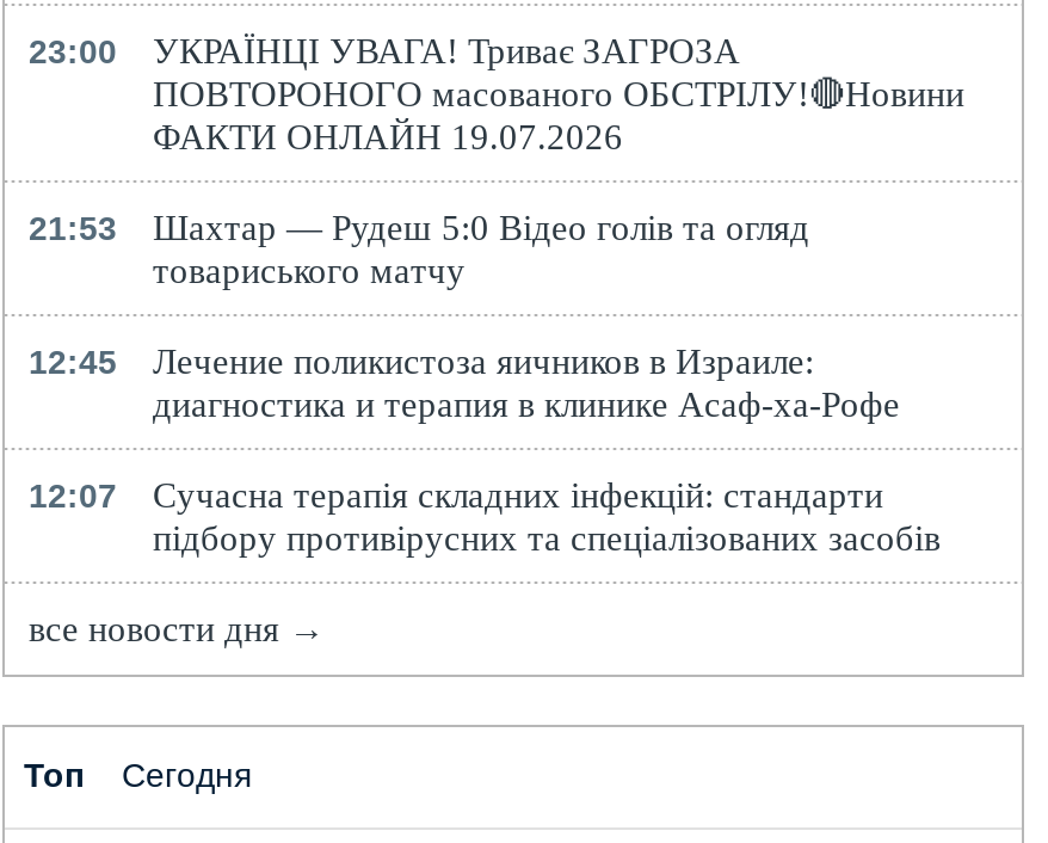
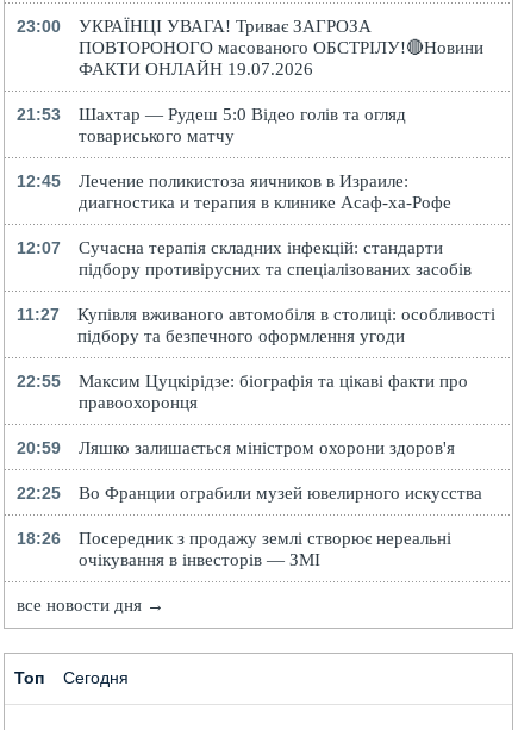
+ 11:27
+ Купівля вживаного автомобіля в столиці: особливості
+ підбору та безпечного оформлення угоди
+ 22:55
+ Максим Цуцкірідзе: біографія та цікаві факти про
+ правоохоронця
+ 20:59
+ Ляшко залишається міністром охорони здоров'я
+ 22:25
+ Во Франции ограбили музей ювелирного искусства
+ 18:26
+ Посередник з продажу землі створює нереальні
+ очікування в інвесторів — ЗМІ
